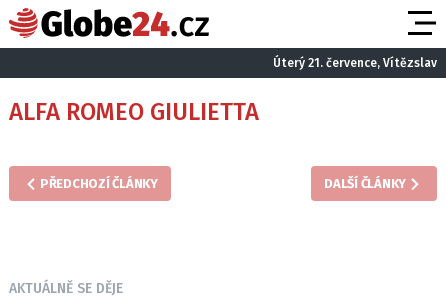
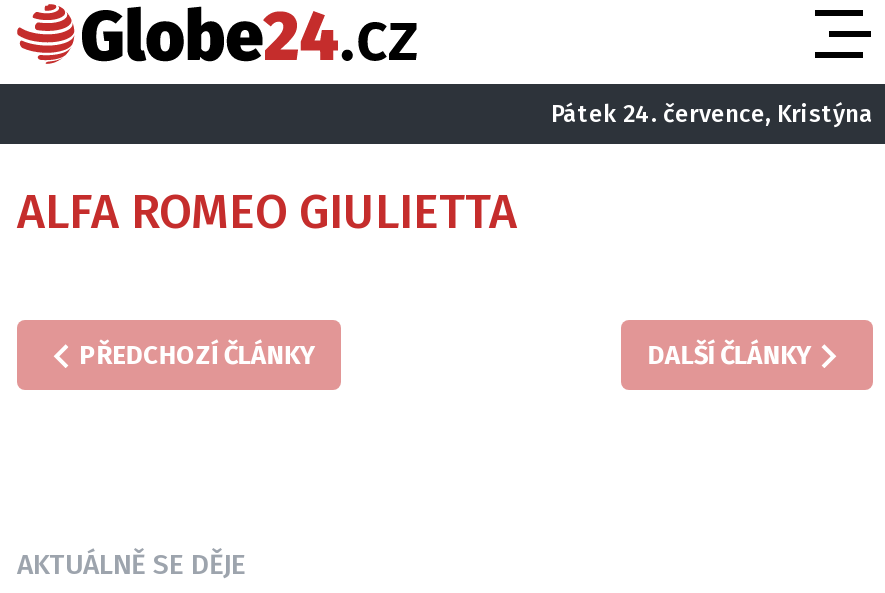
- Úterý 21. července, Vítězslav
+ Pátek 24. července, Kristýna
